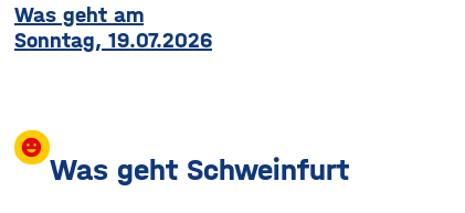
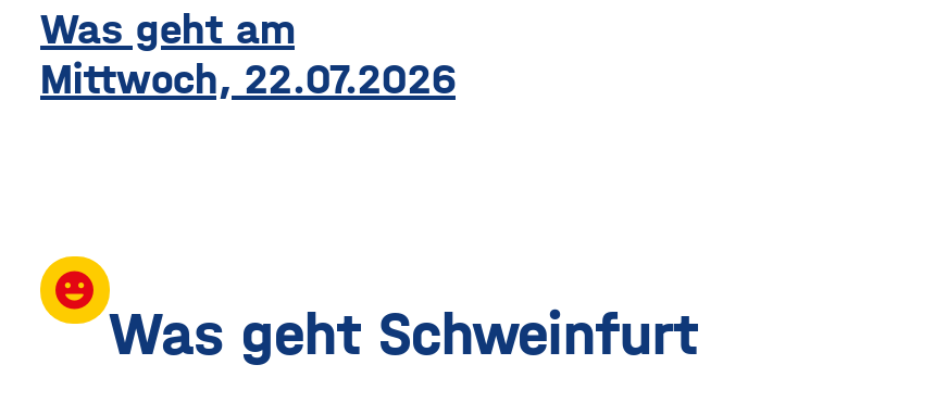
- Sonntag, 19.07.2026
+ Mittwoch, 22.07.2026
